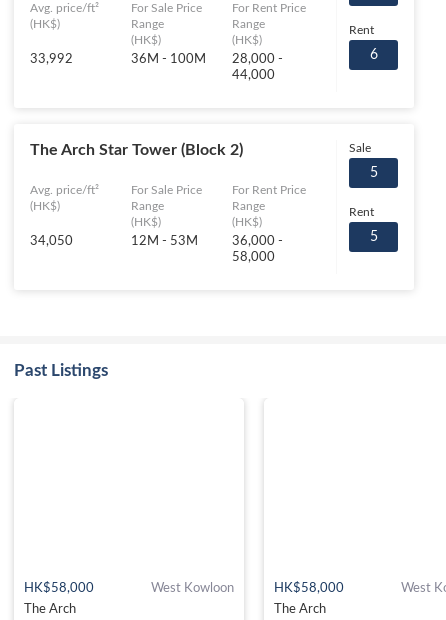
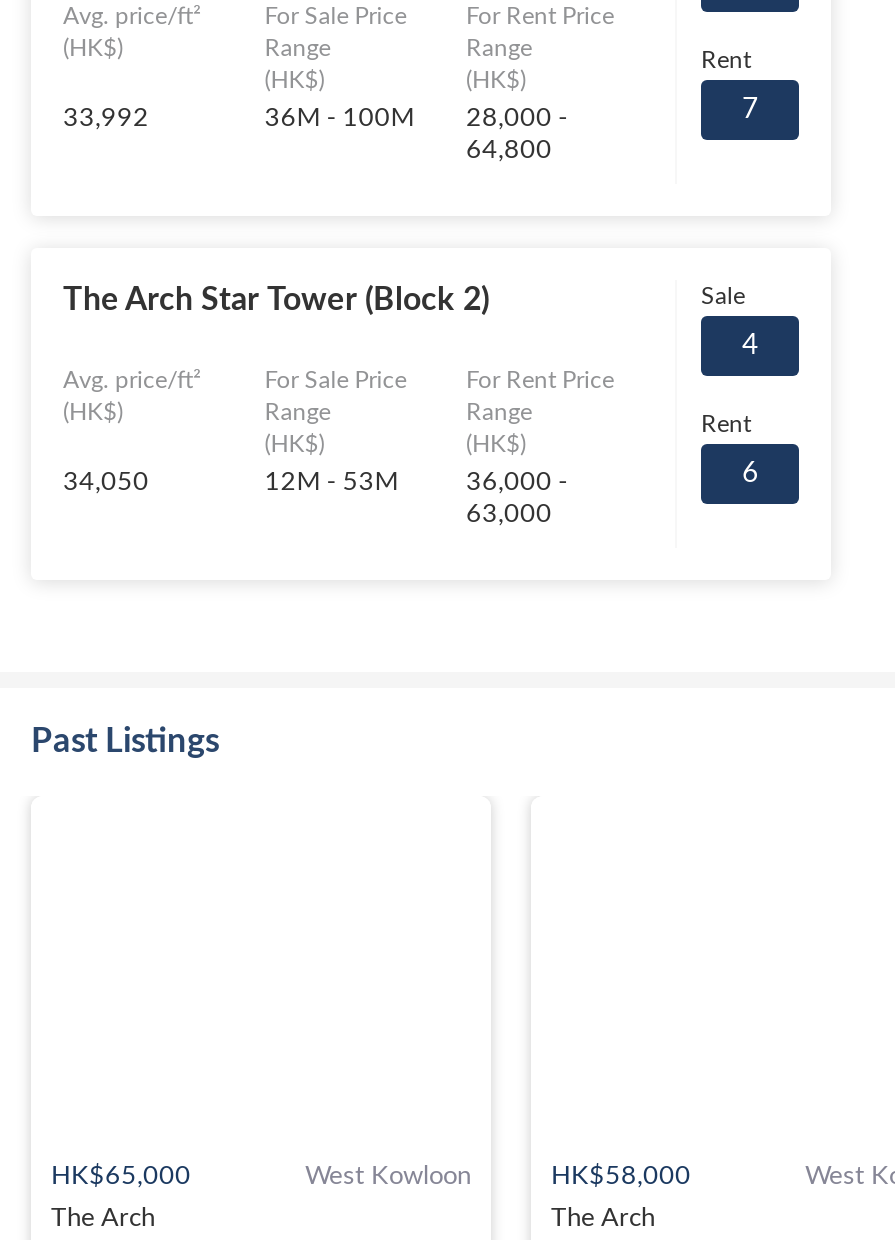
- 6
+ 7

- 44,000
+ 64,800

- 5
+ 4

- 5
+ 6

- 58,000
+ 63,000

- HK$58,000
+ HK$65,000
